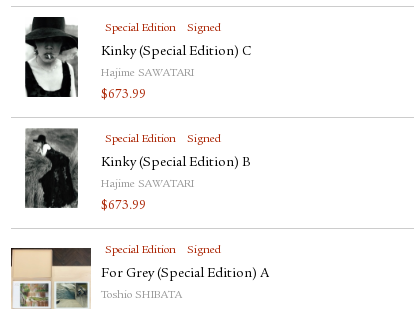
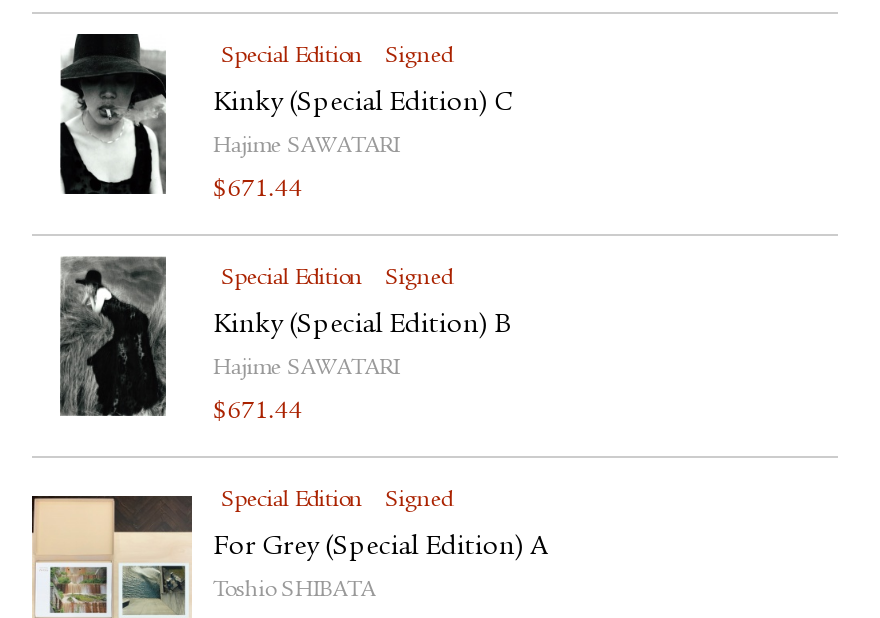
- $673.99
+ $671.44

- $673.99
+ $671.44
